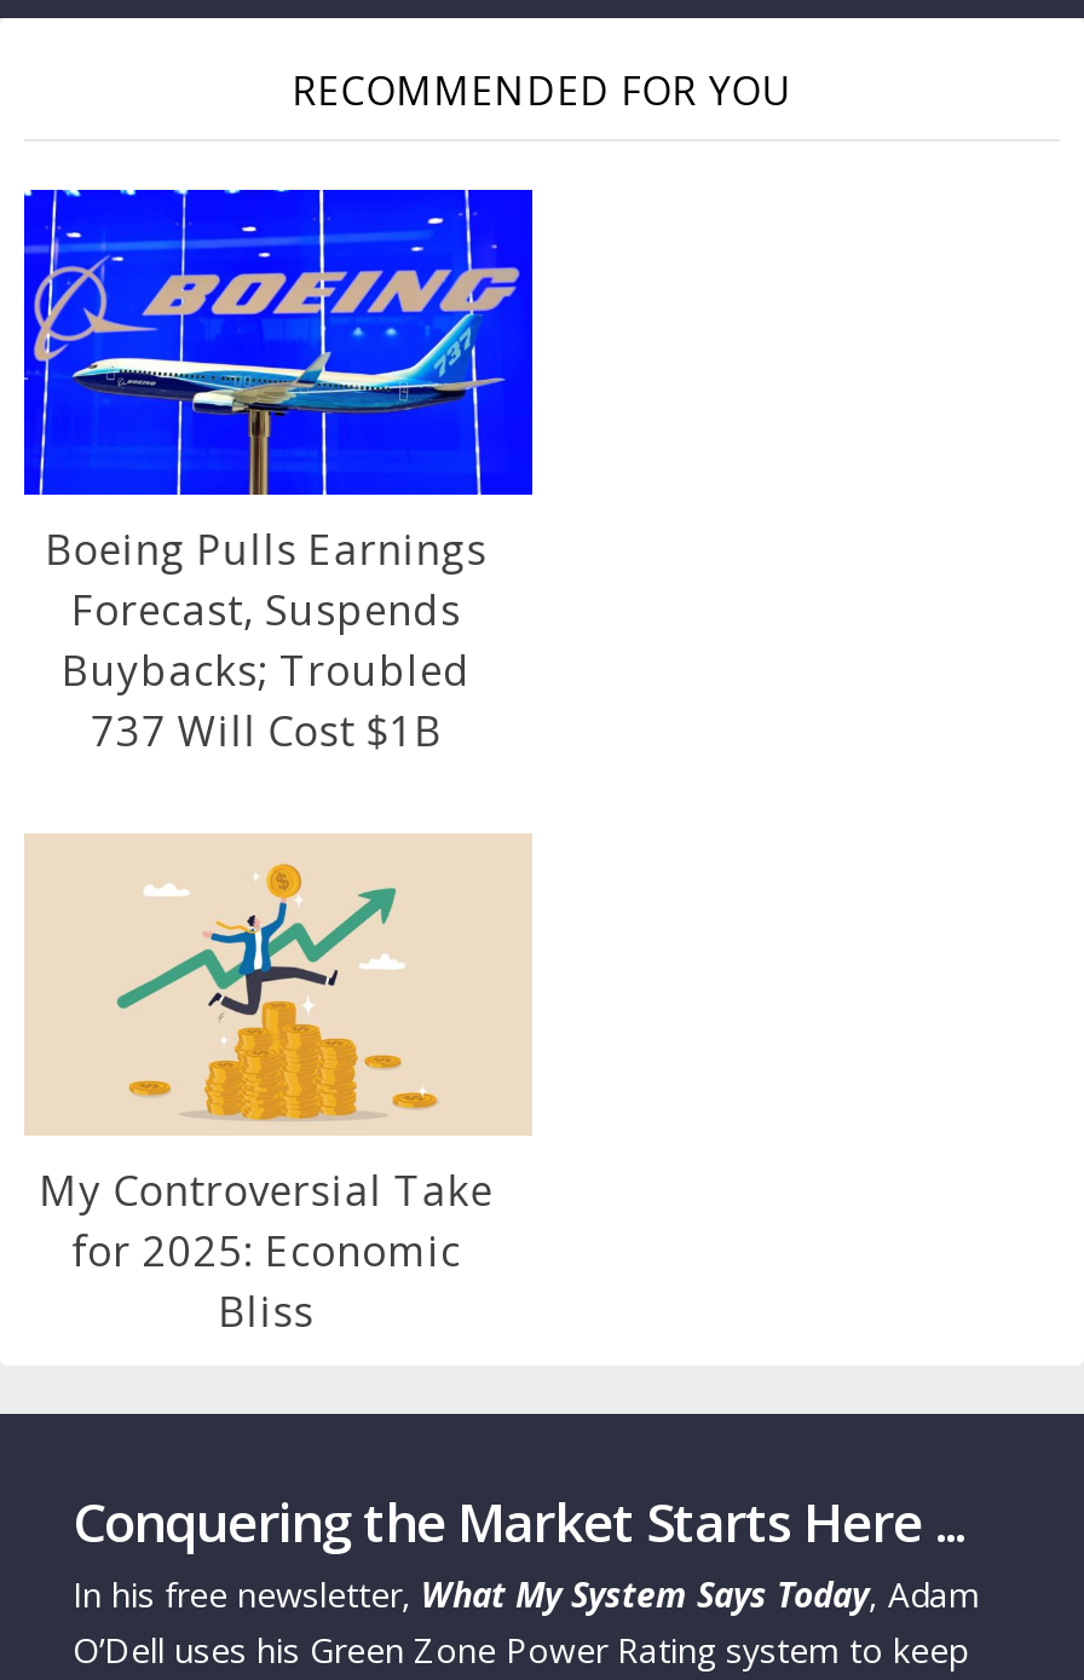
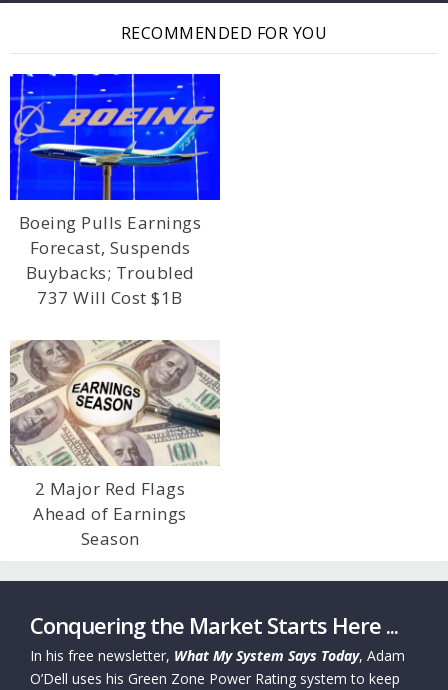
- [image]
- My Controversial Take
- for 2025: Economic
- Bliss
+ [image]
+ 2 Major Red Flags
+ Ahead of Earnings
+ Season
